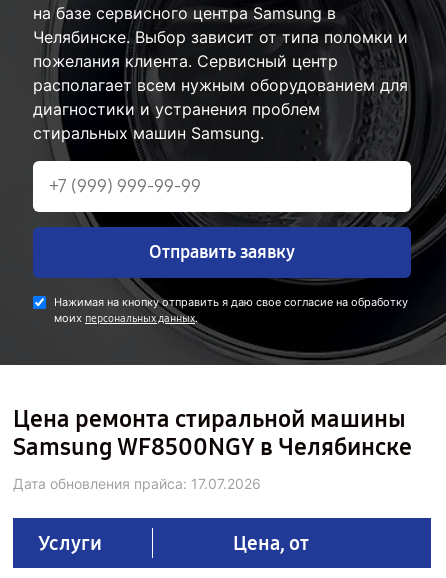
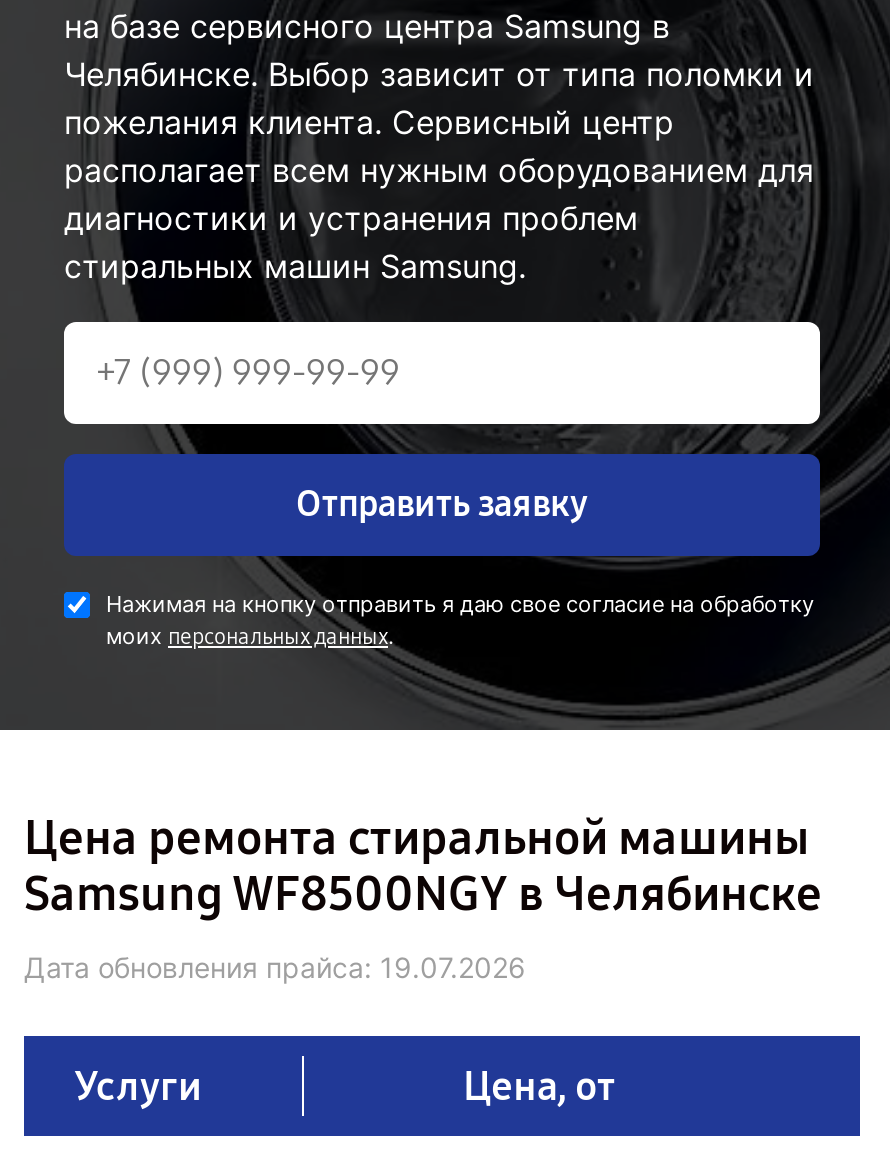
- Дата обновления прайса: 17.07.2026
+ Дата обновления прайса: 19.07.2026
